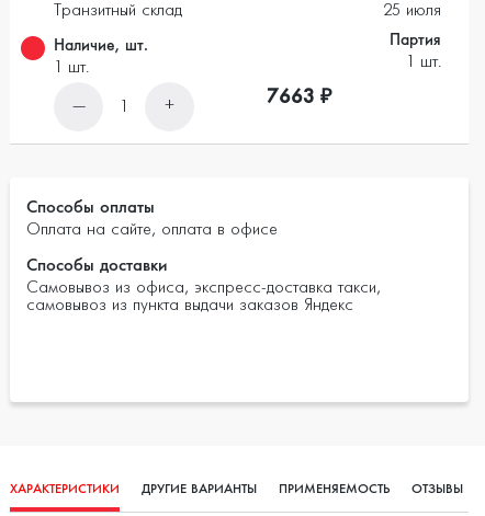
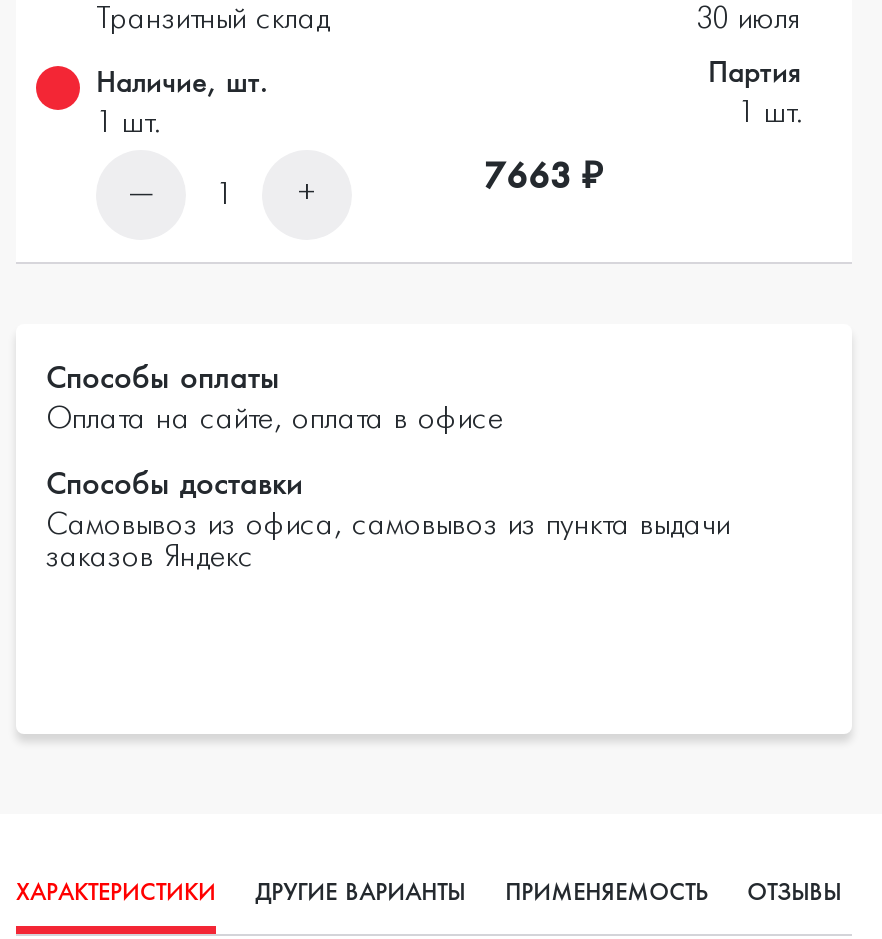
- 25 июля
+ 30 июля

- Самовывоз из офиса, экспресс-доставка такси,
- самовывоз из пункта выдачи заказов Яндекс
+ Самовывоз из офиса, самовывоз из пункта выдачи
+ заказов Яндекс
